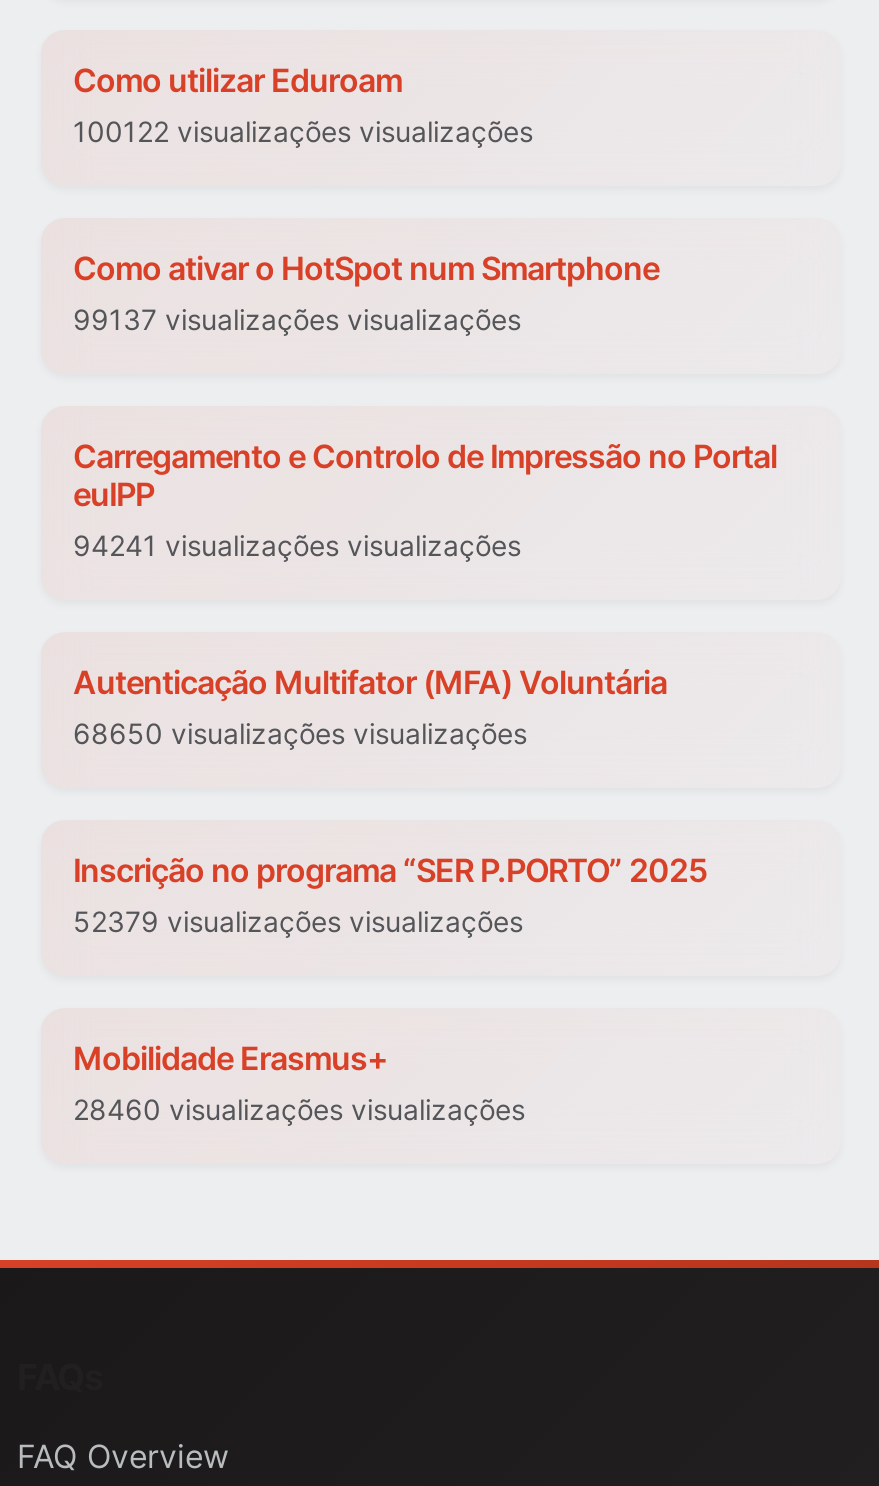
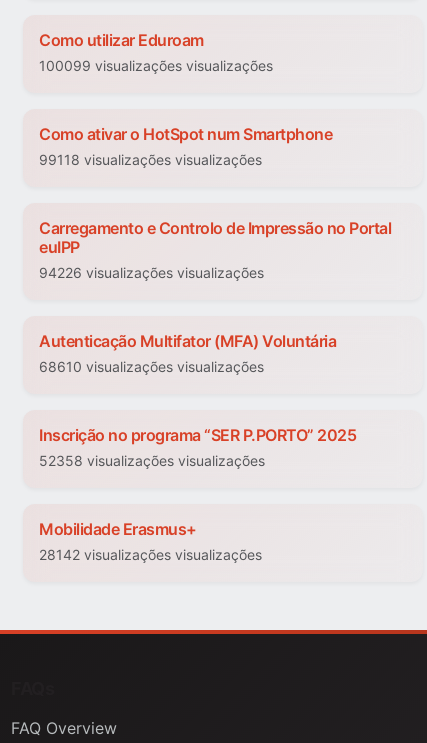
- 100122 visualizações visualizações
+ 100099 visualizações visualizações

- 99137 visualizações visualizações
+ 99118 visualizações visualizações

- 94241 visualizações visualizações
+ 94226 visualizações visualizações

- 68650 visualizações visualizações
+ 68610 visualizações visualizações

- 52379 visualizações visualizações
+ 52358 visualizações visualizações

- 28460 visualizações visualizações
+ 28142 visualizações visualizações
